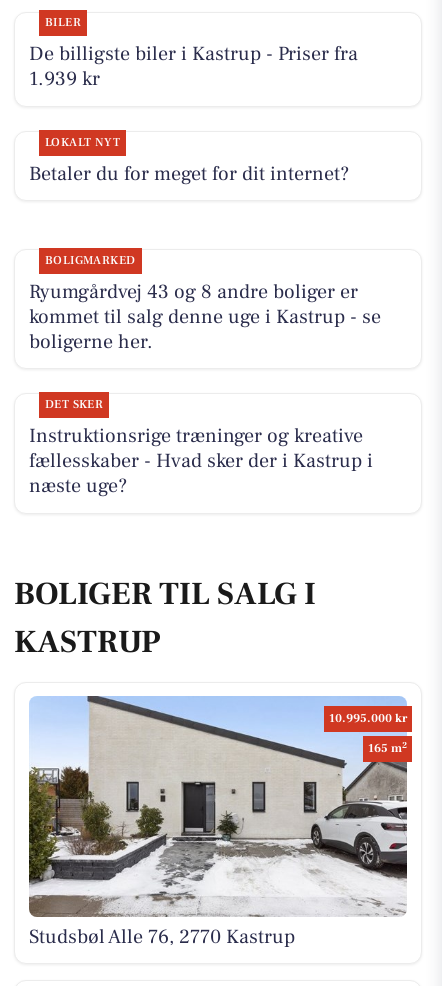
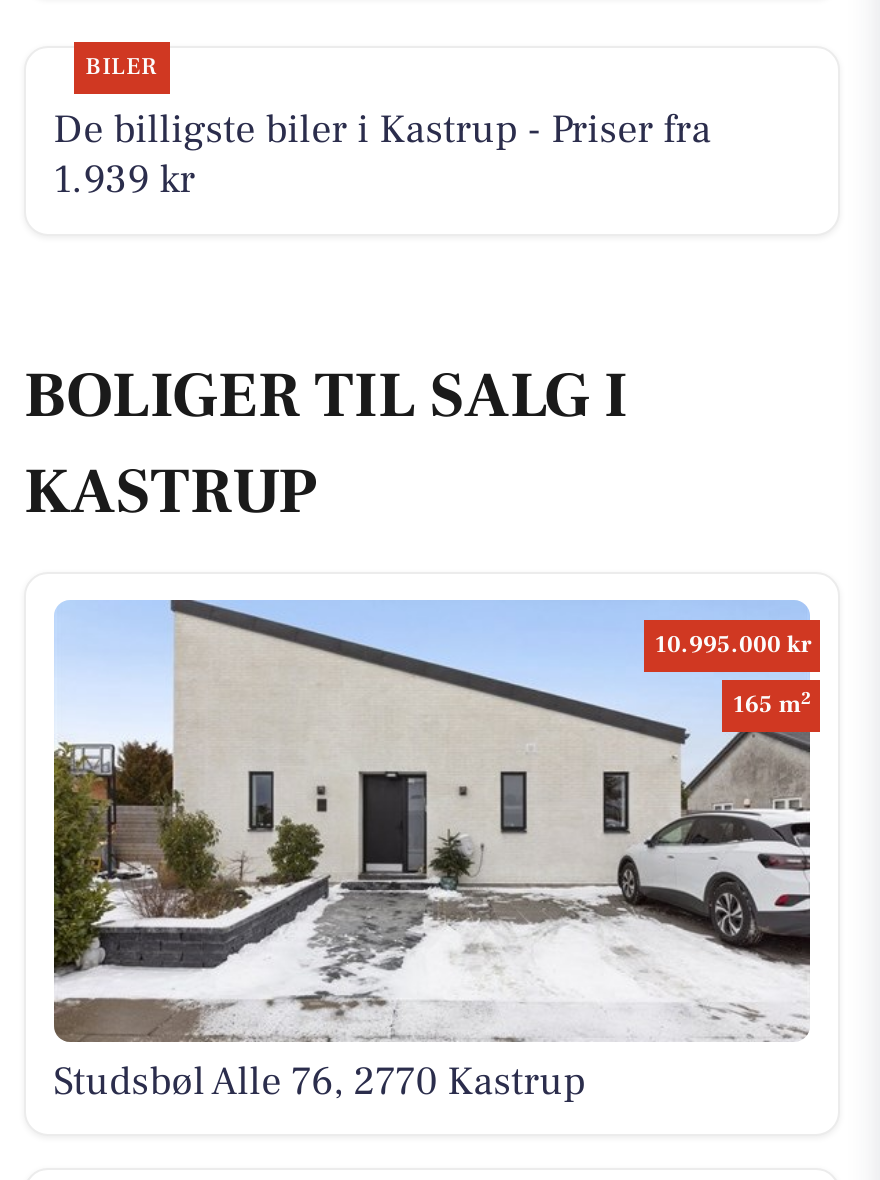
- LOKALT NYT
- Betaler du for meget for dit internet?

- BOLIGMARKED
- Ryumgårdvej 43 og 8 andre boliger er
- kommet til salg denne uge i Kastrup - se
- boligerne her.
- DET SKER
- Instruktionsrige træninger og kreative
- fællesskaber - Hvad sker der i Kastrup i
- næste uge?
